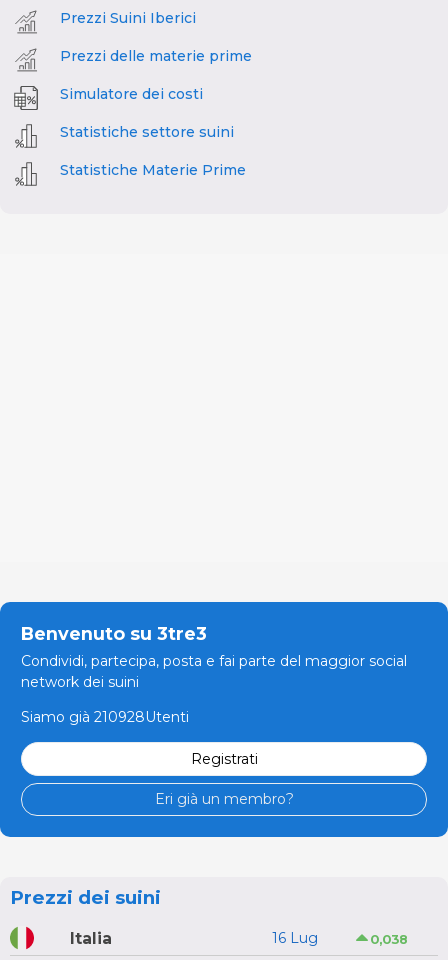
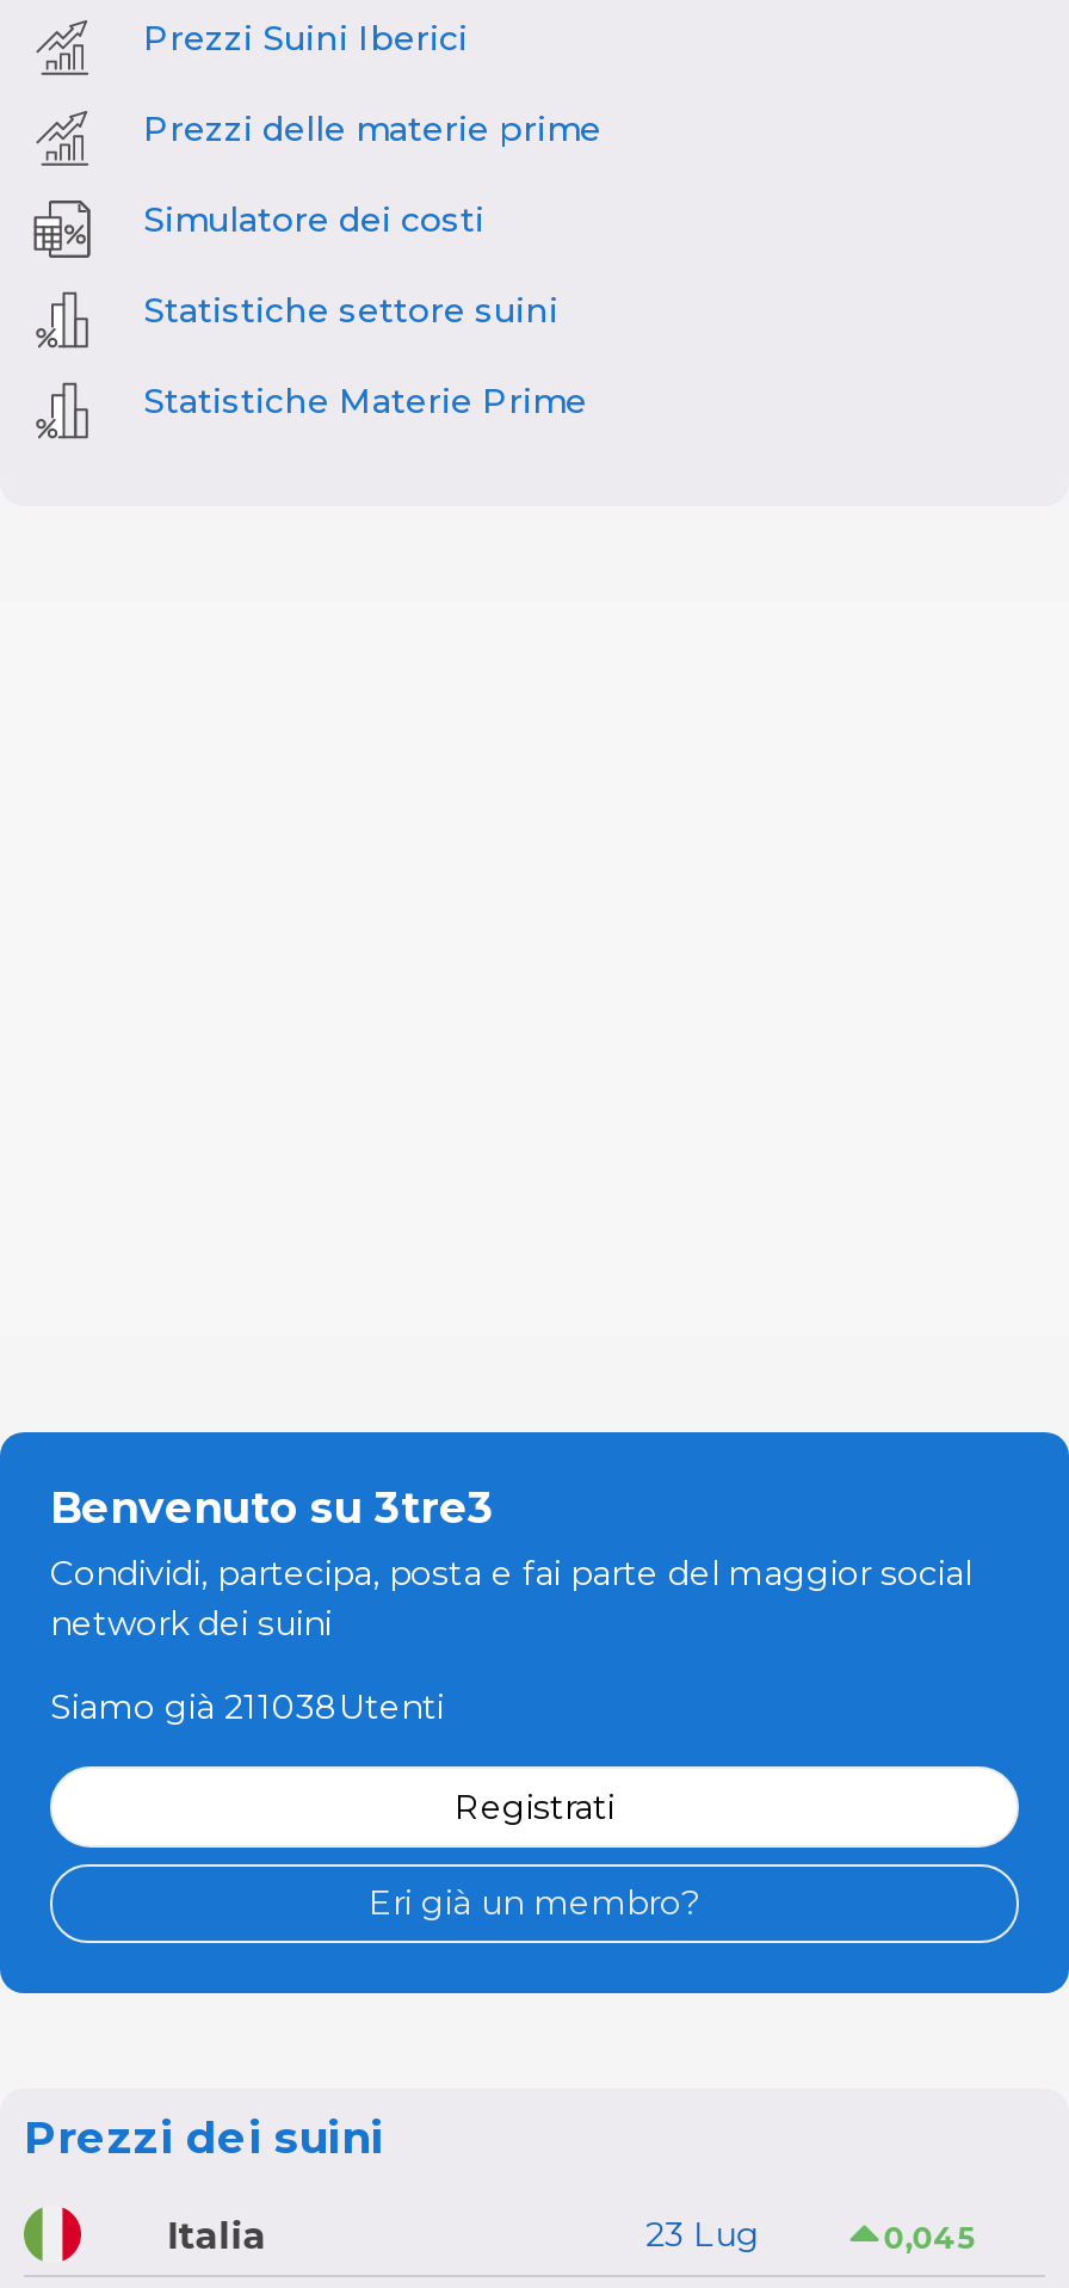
- Siamo già 210928Utenti
+ Siamo già 211038Utenti

- 16 Lug
+ 23 Lug

- 0,038
+ 0,045
